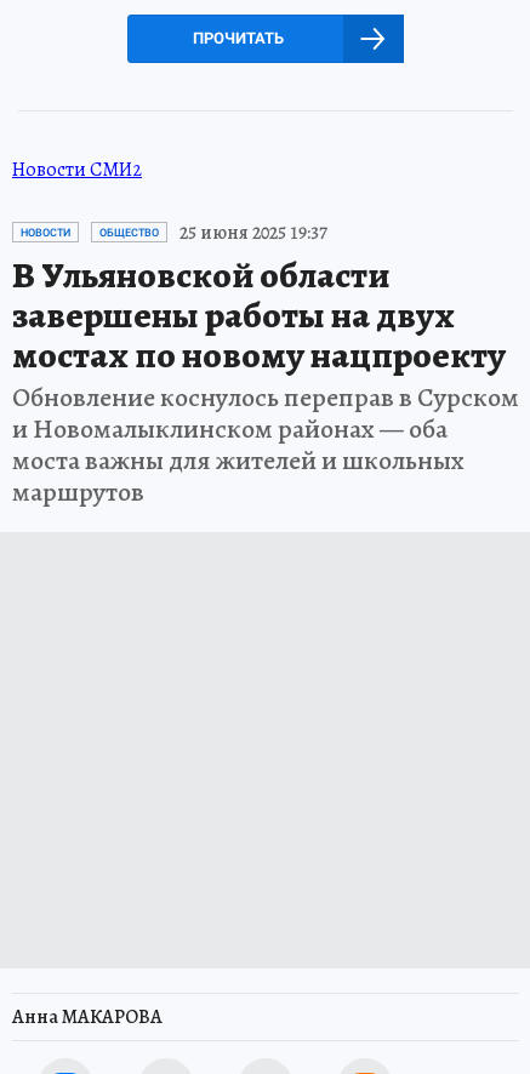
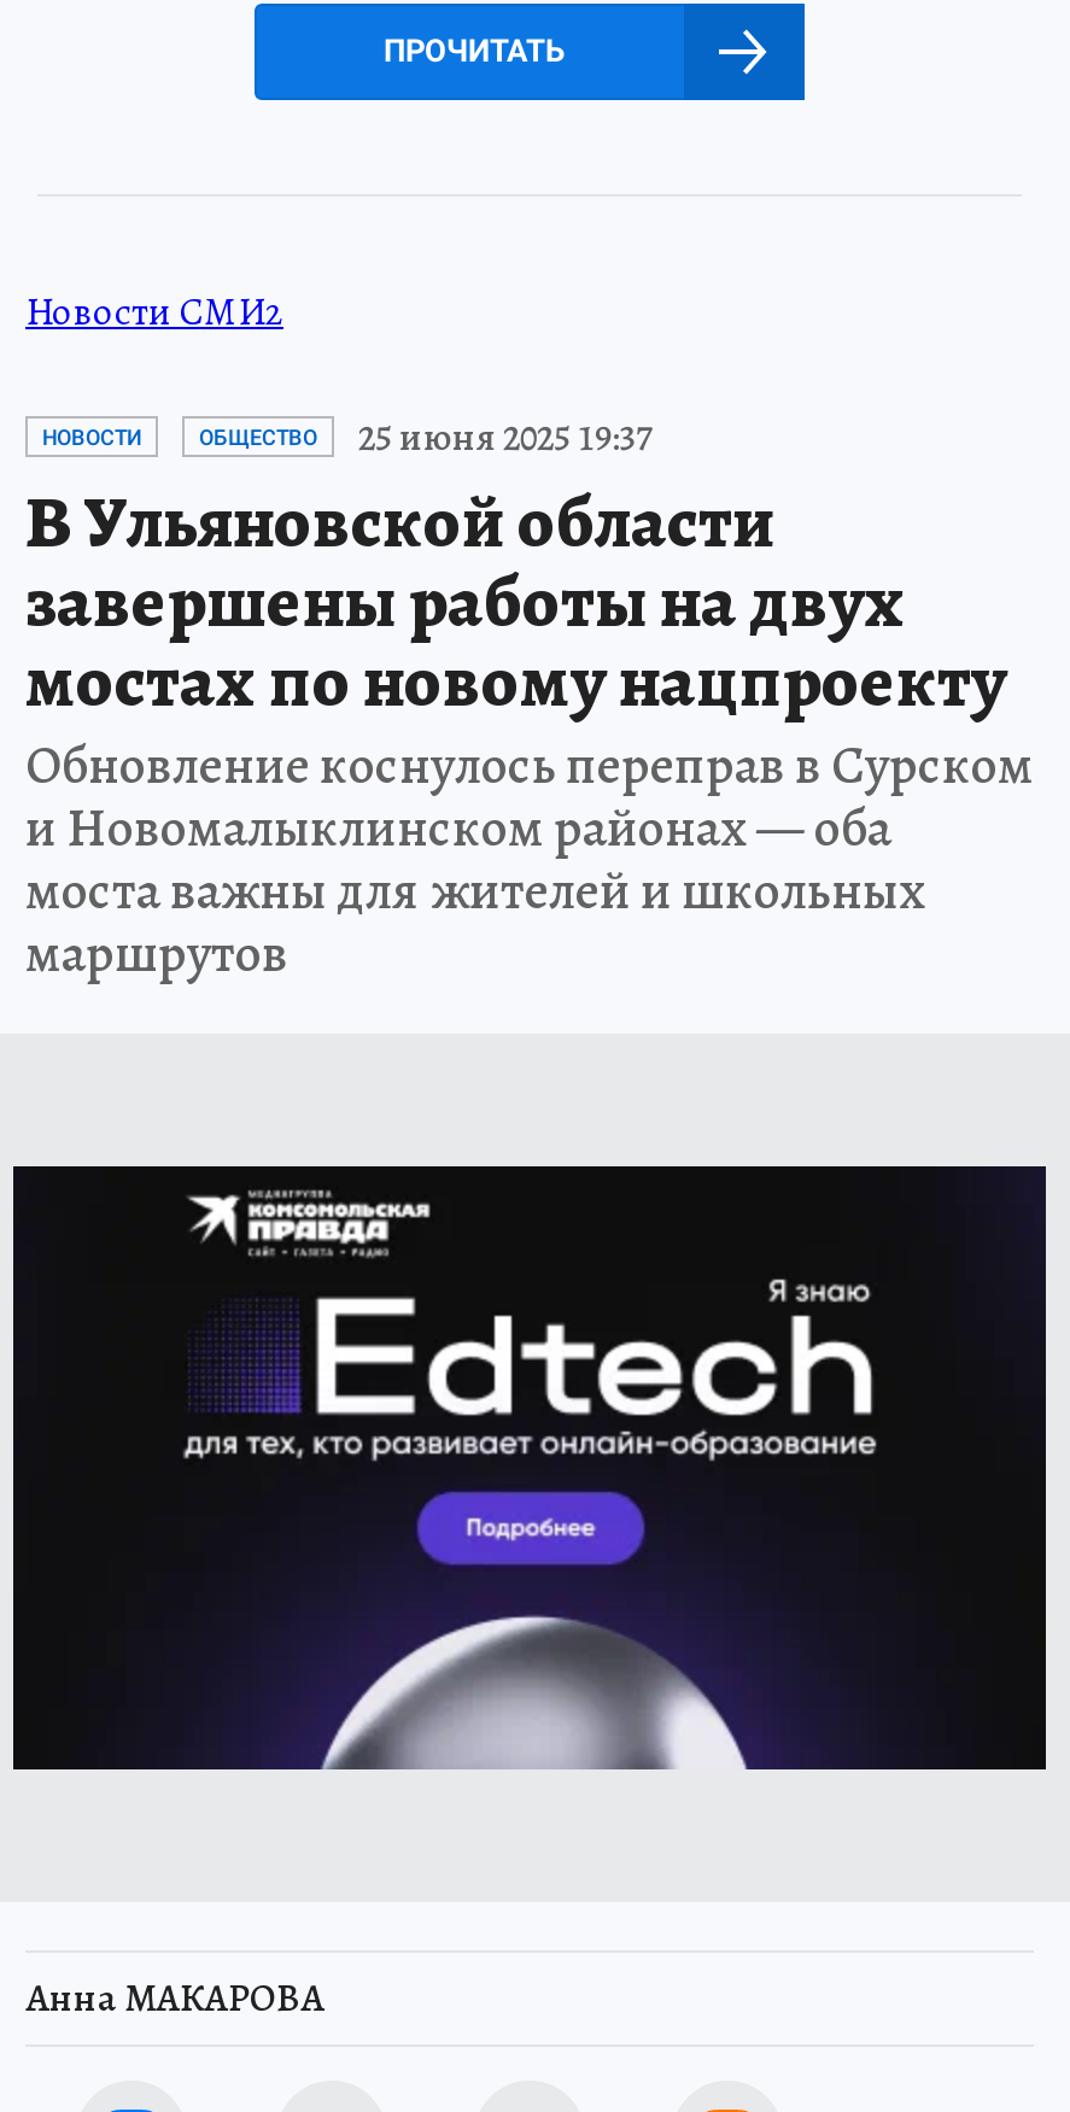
+ [image]
